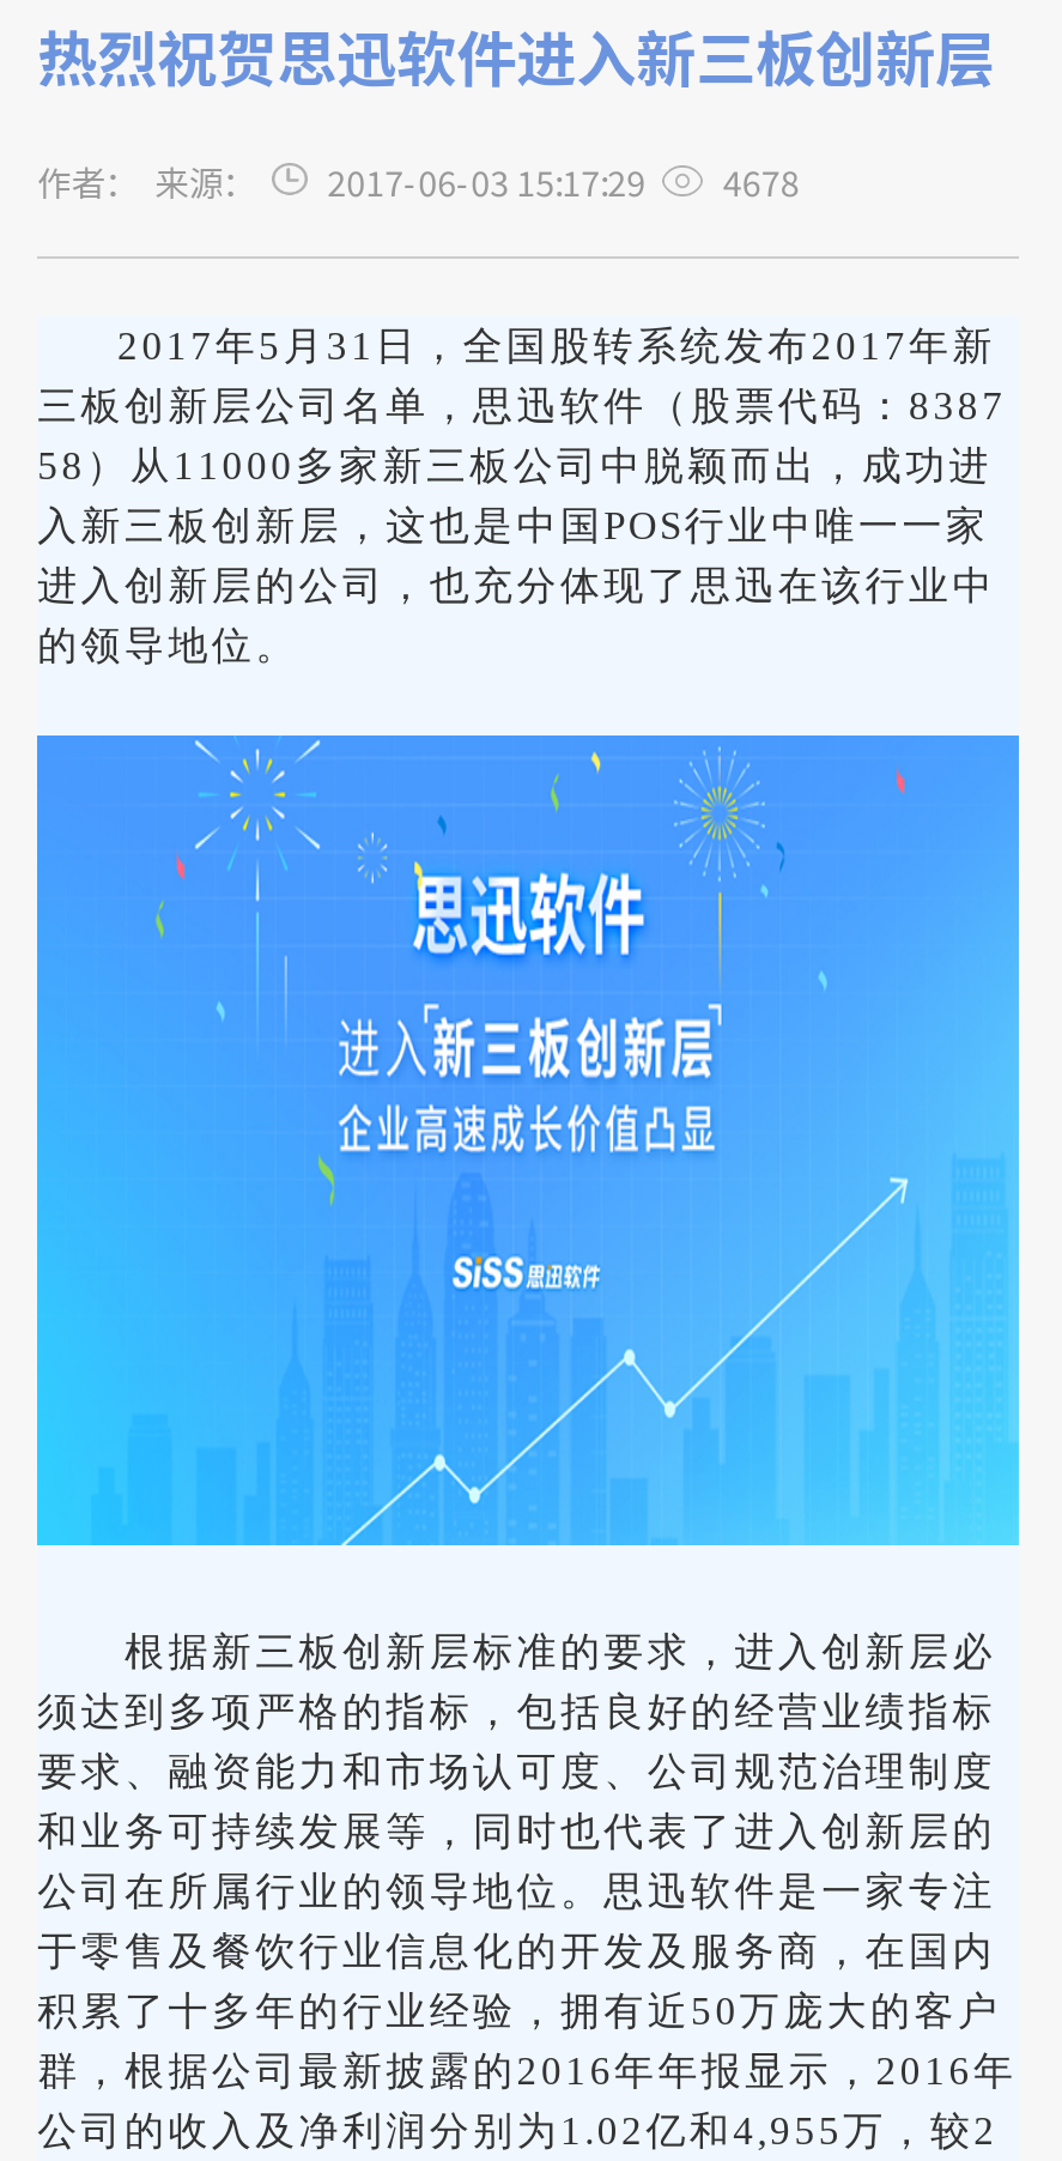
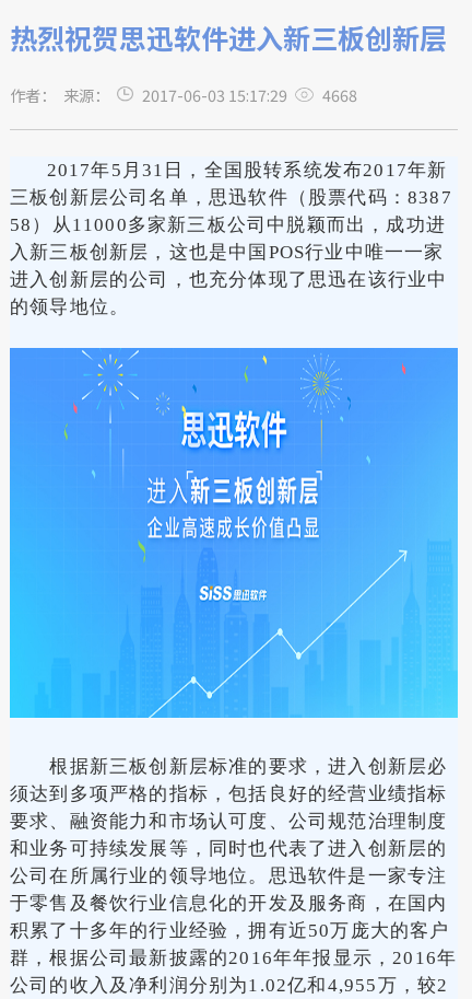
- 作者： 来源： 2017-06-03 15:17:29 4678
+ 作者： 来源： 2017-06-03 15:17:29 4668
